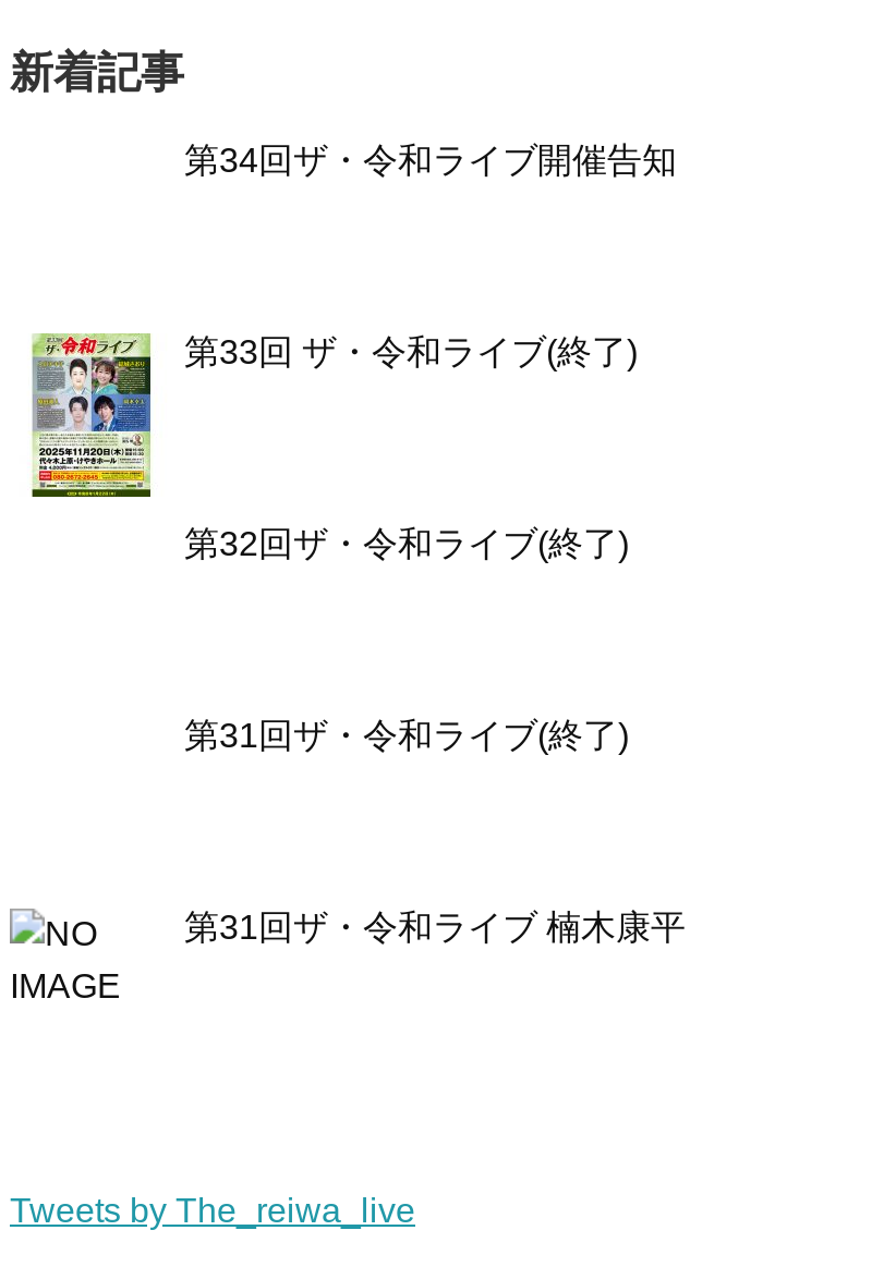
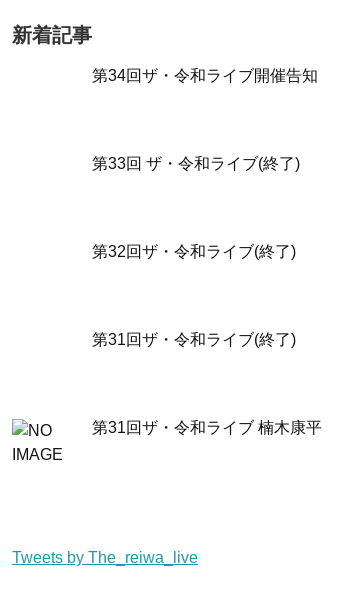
- [image]
